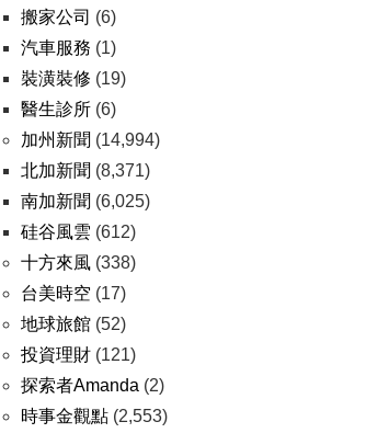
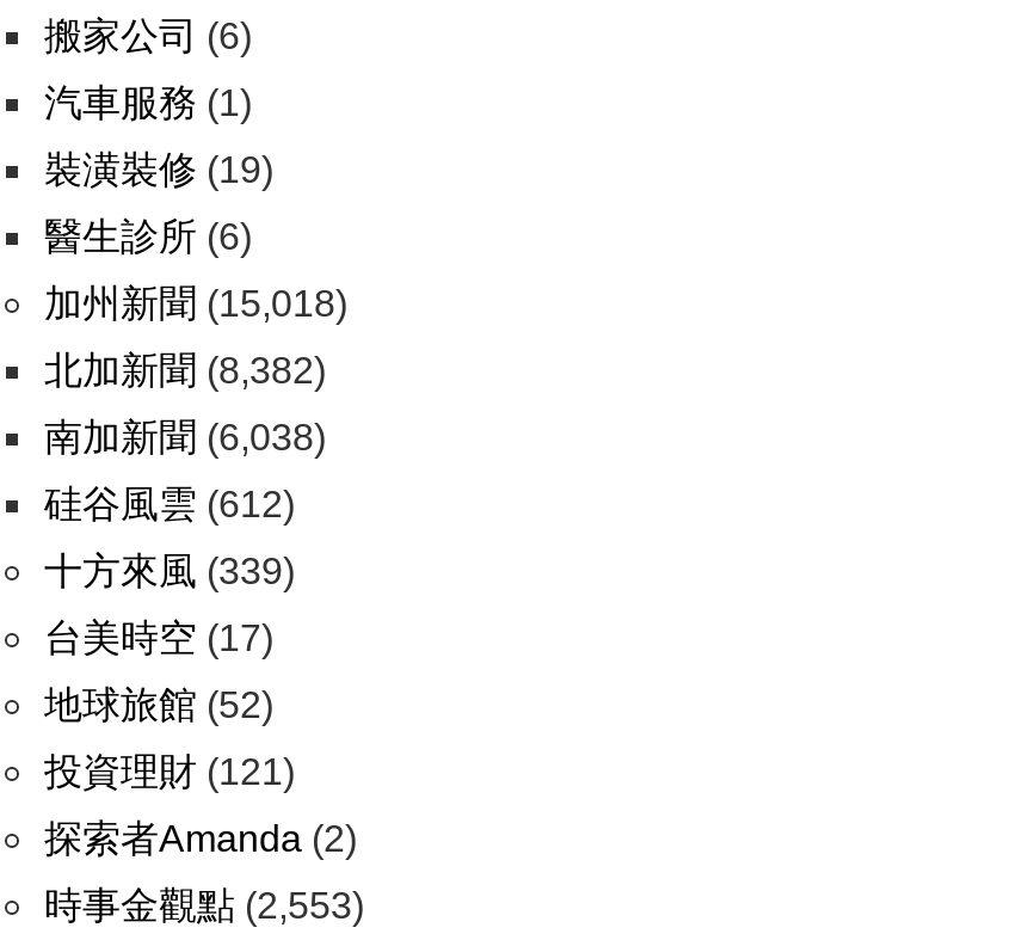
- 加州新聞(14,994)
+ 加州新聞(15,018)

- 北加新聞(8,371)
+ 北加新聞(8,382)

- 南加新聞(6,025)
+ 南加新聞(6,038)

- 十方來風(338)
+ 十方來風(339)
